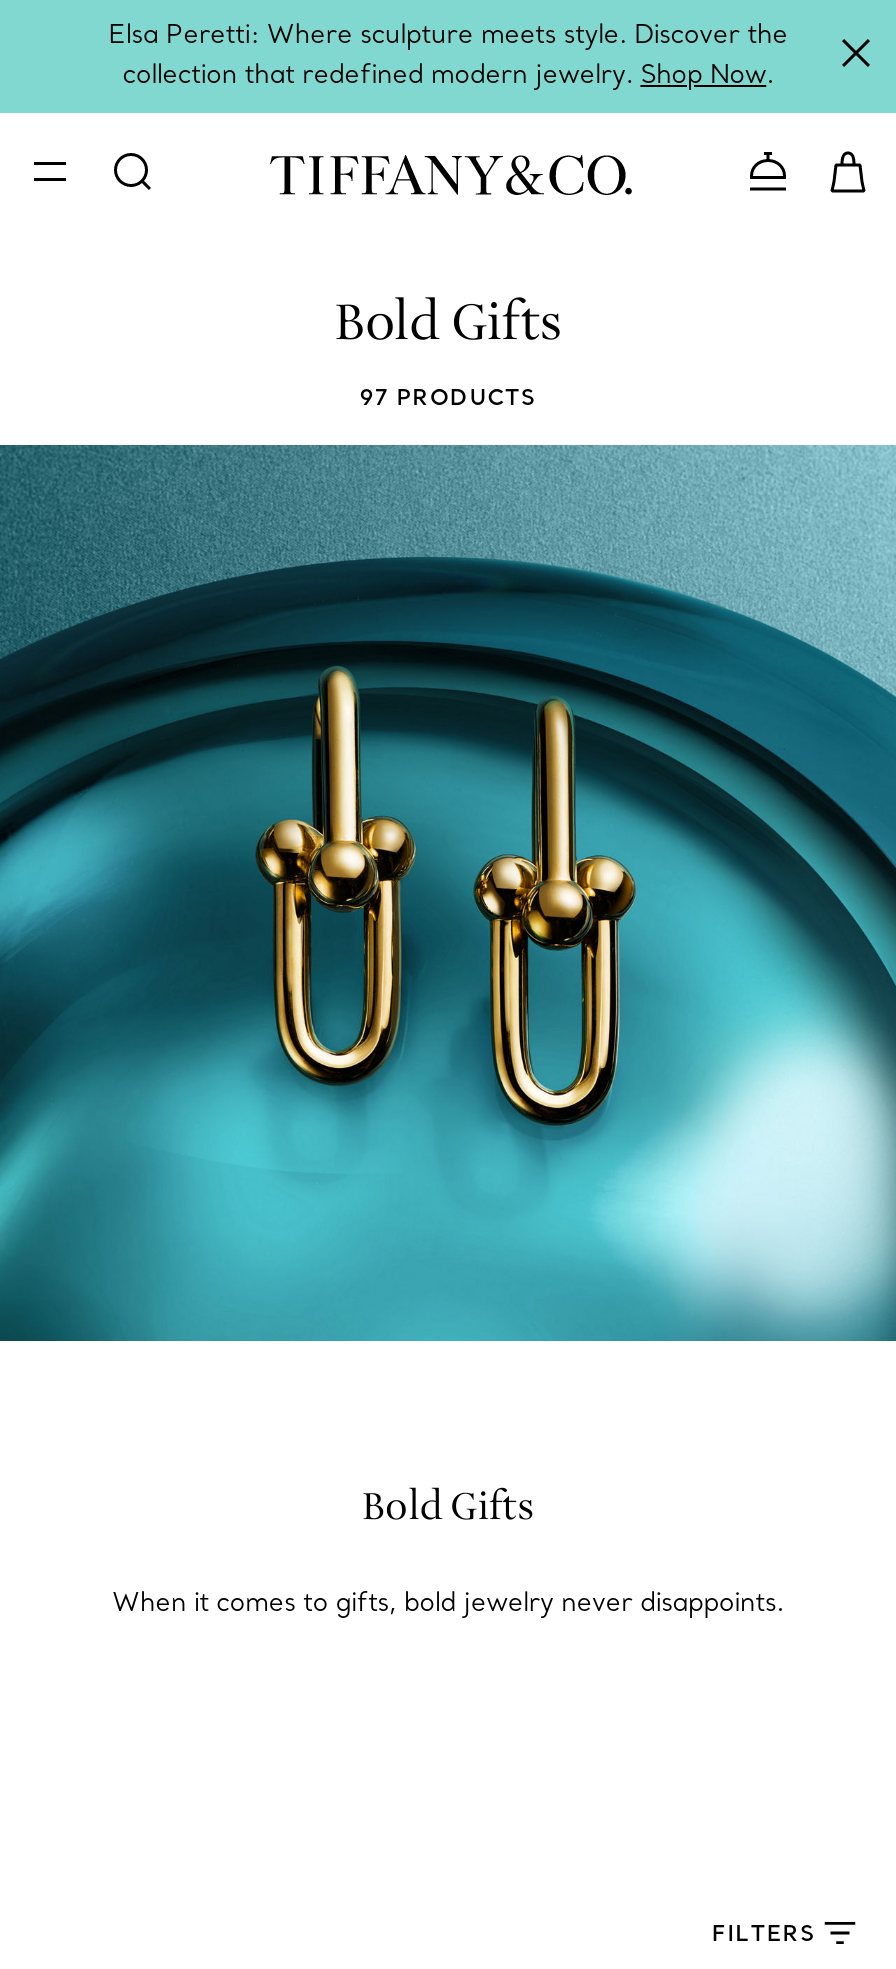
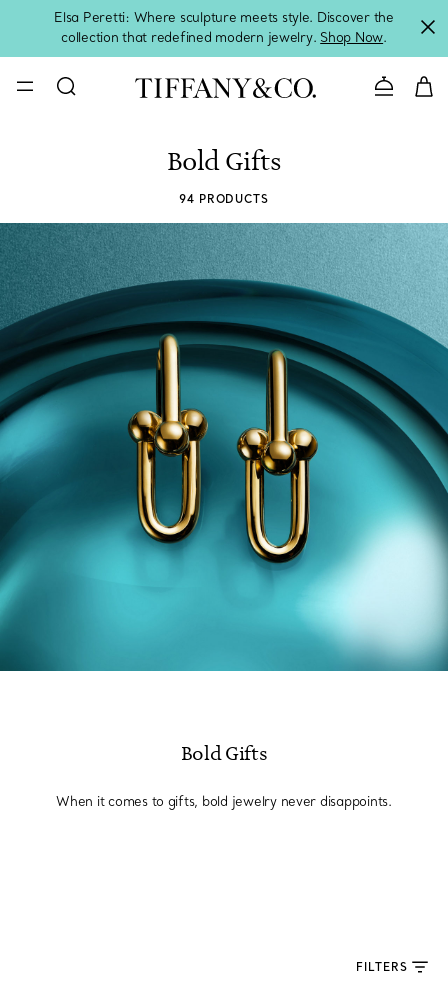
- 97 PRODUCTS
+ 94 PRODUCTS
